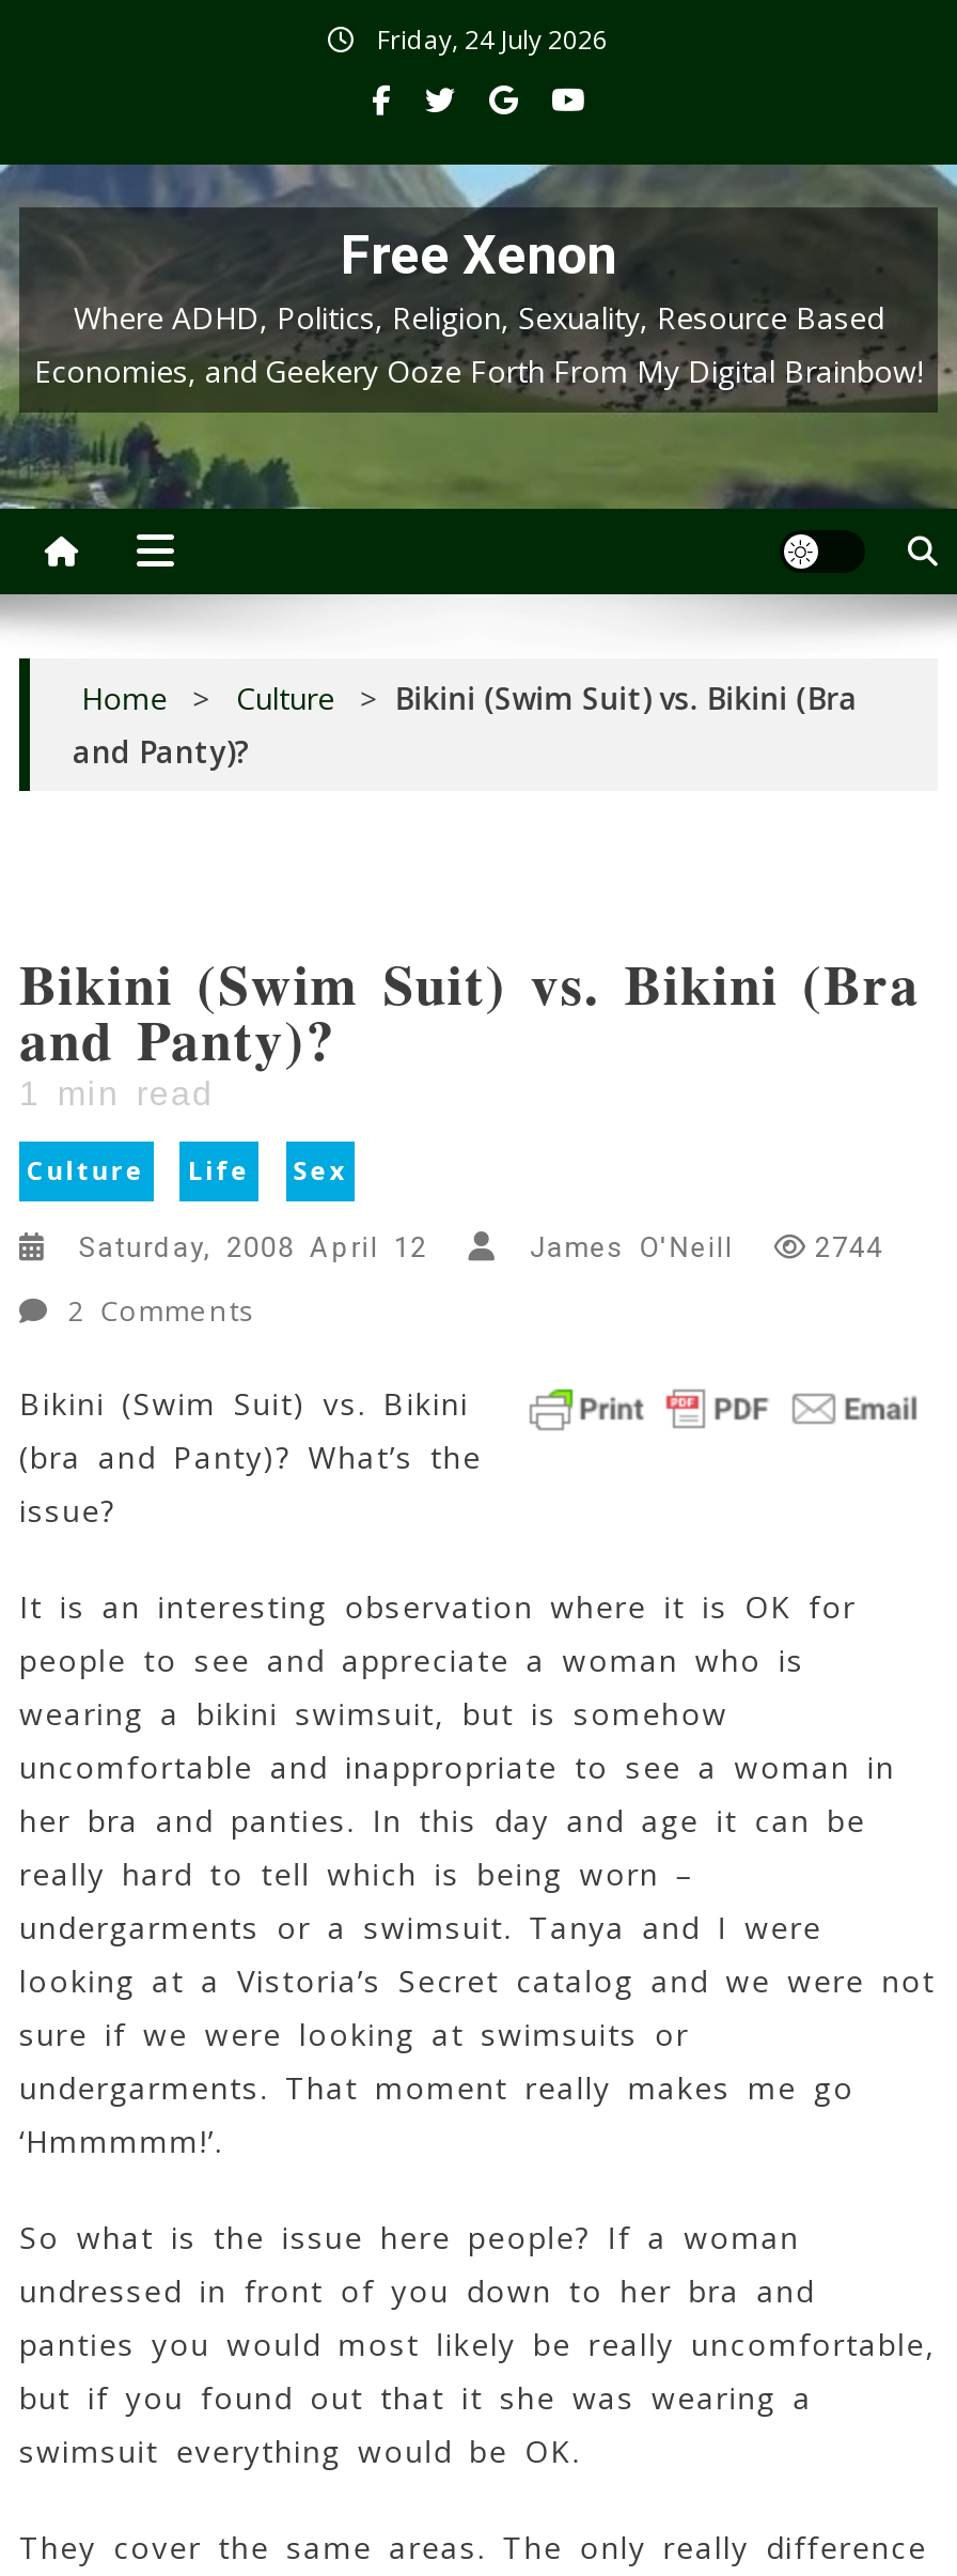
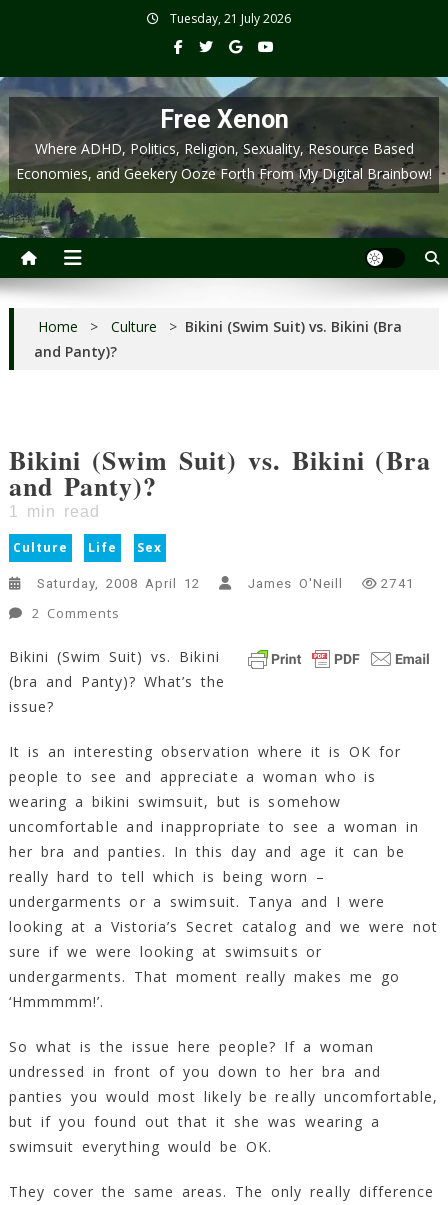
- Friday, 24 July 2026
+ Tuesday, 21 July 2026

- 2744
+ 2741
